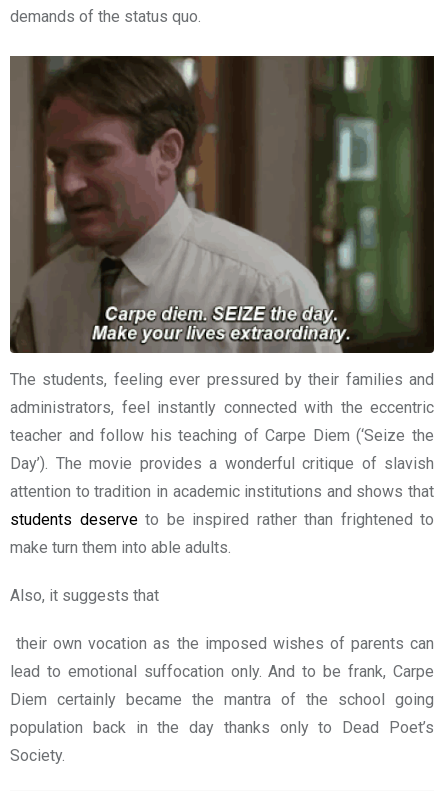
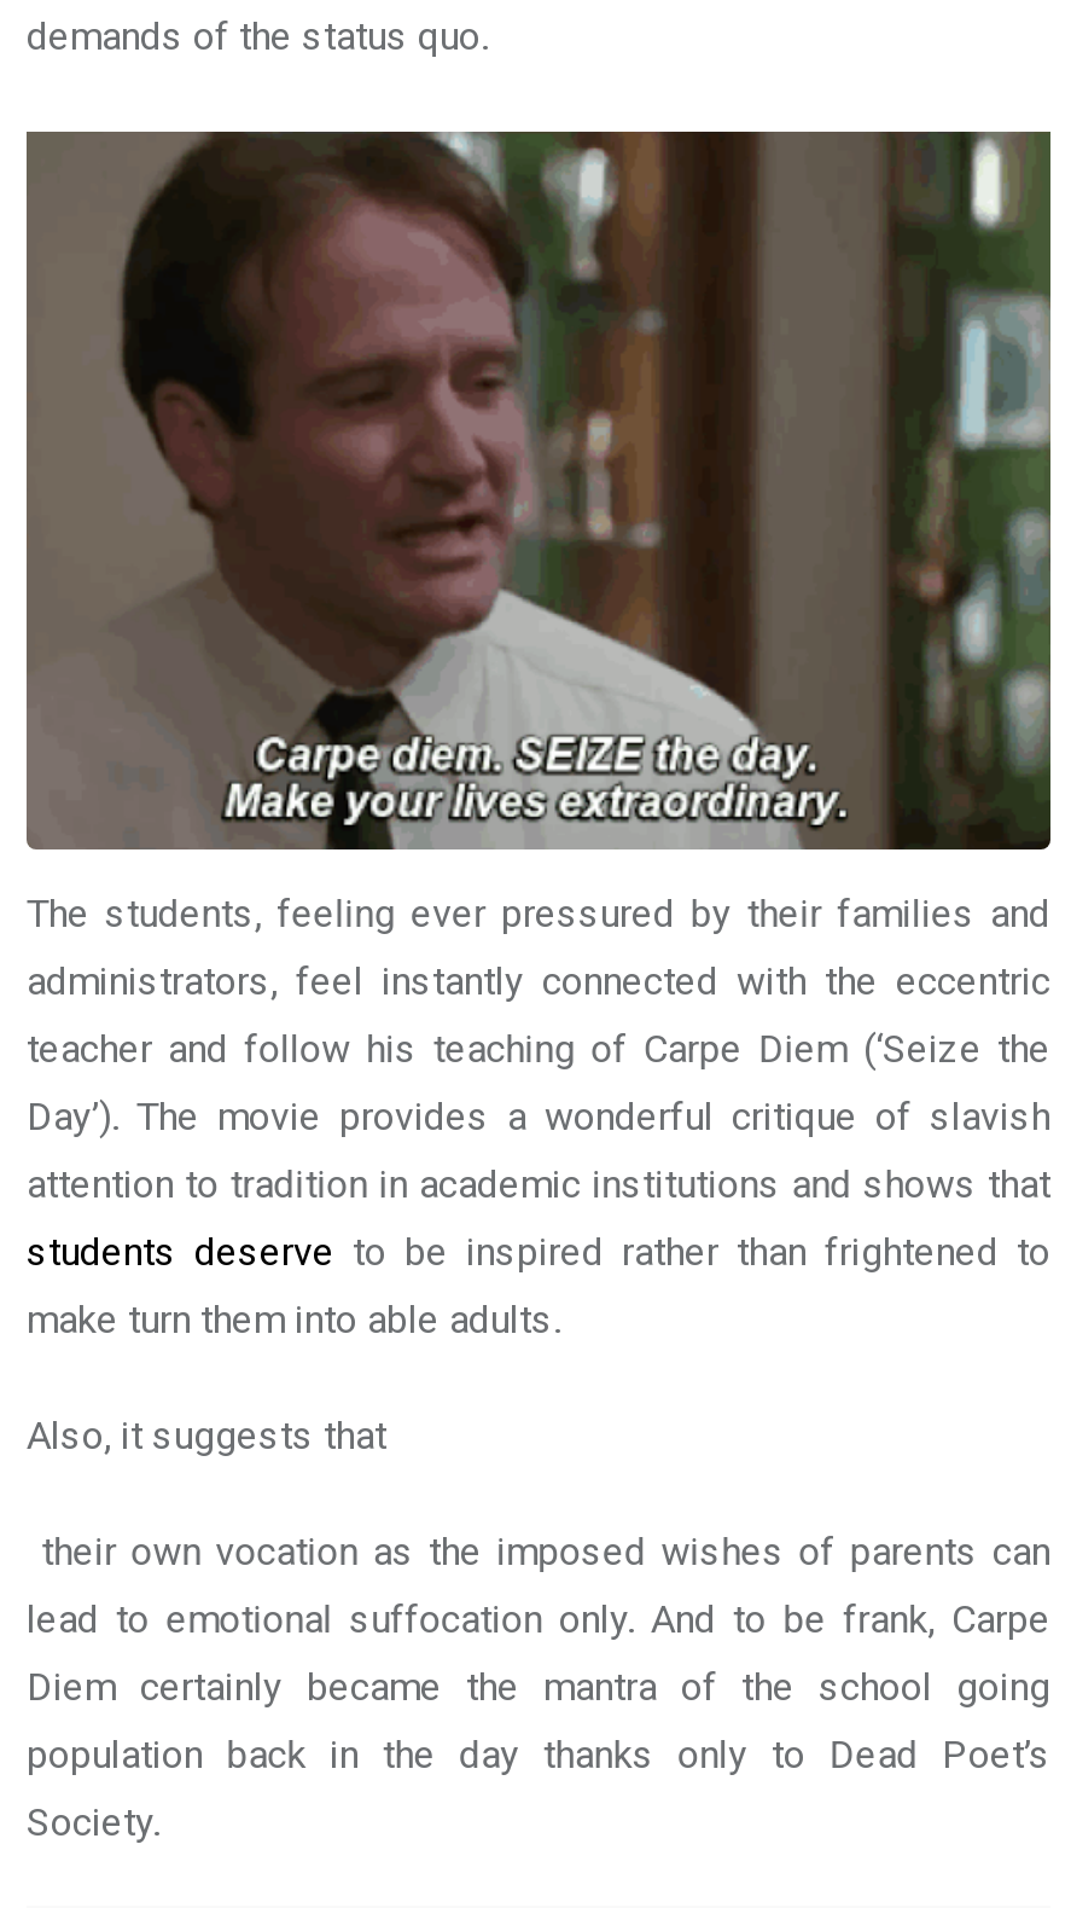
- [image]
+ [image]
